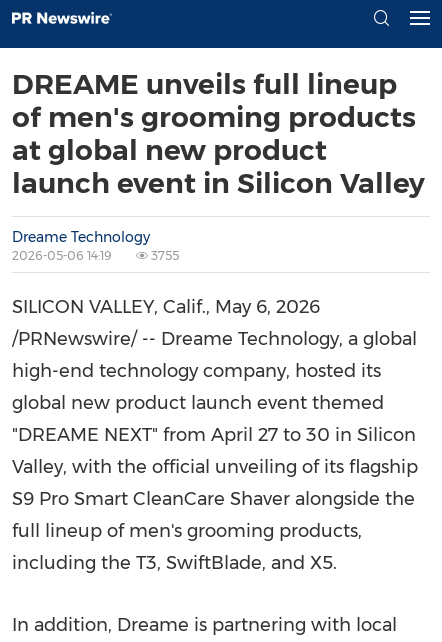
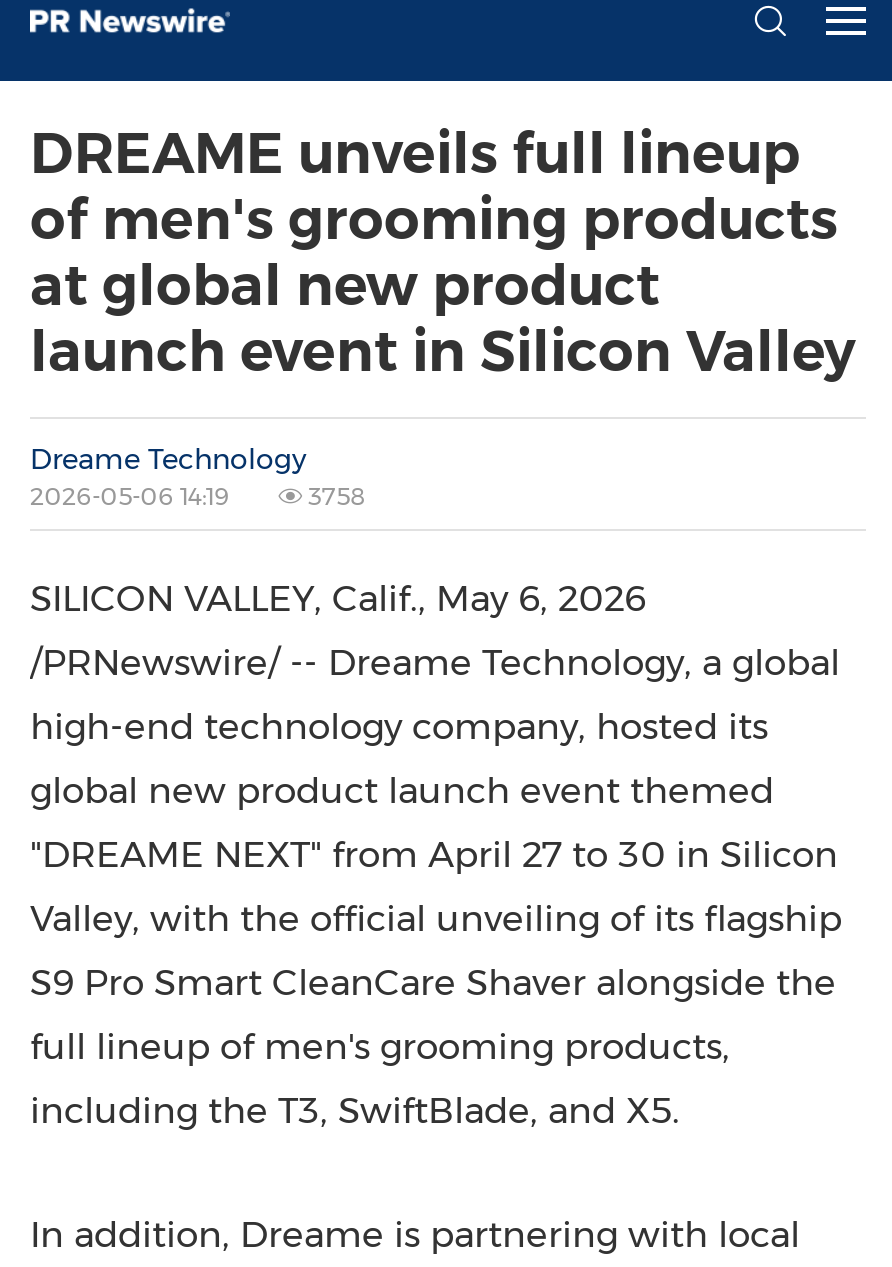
- 3755
+ 3758
